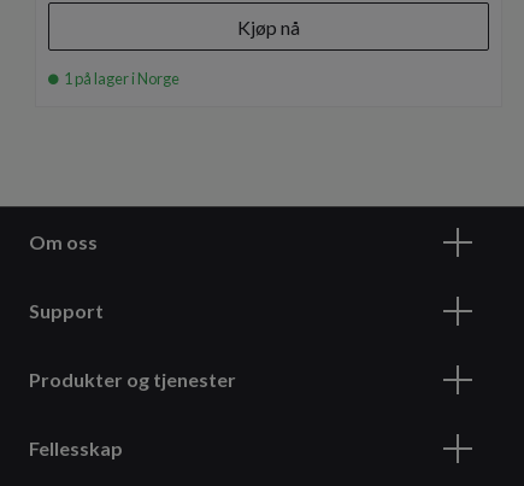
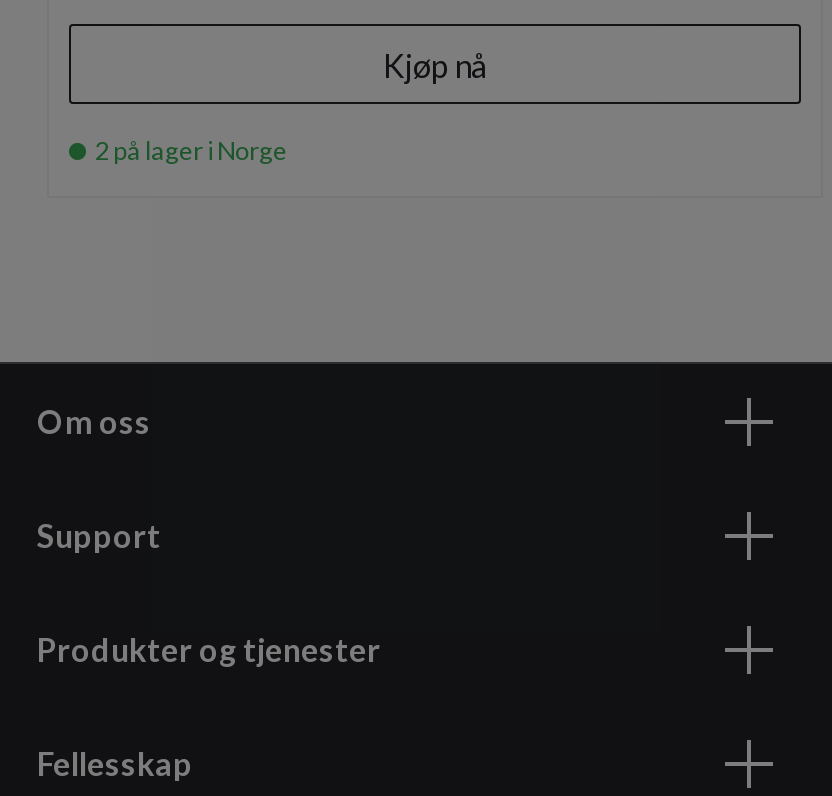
- 1 på lager i Norge
+ 2 på lager i Norge
